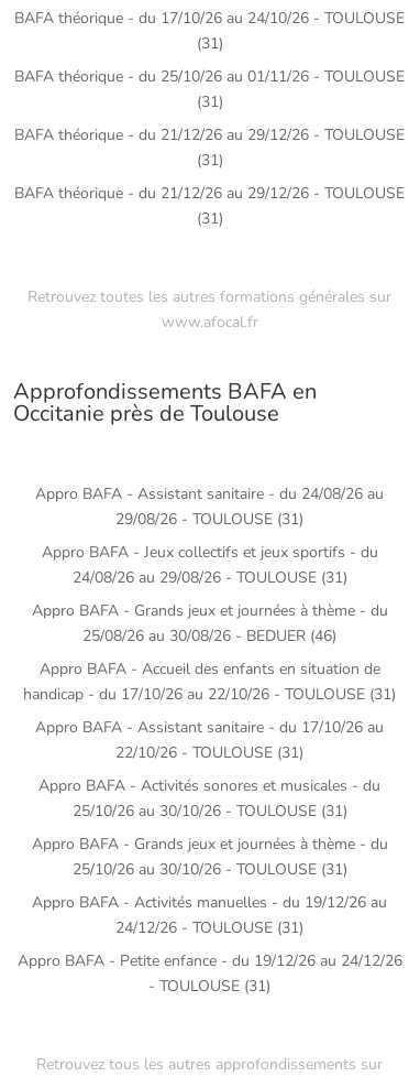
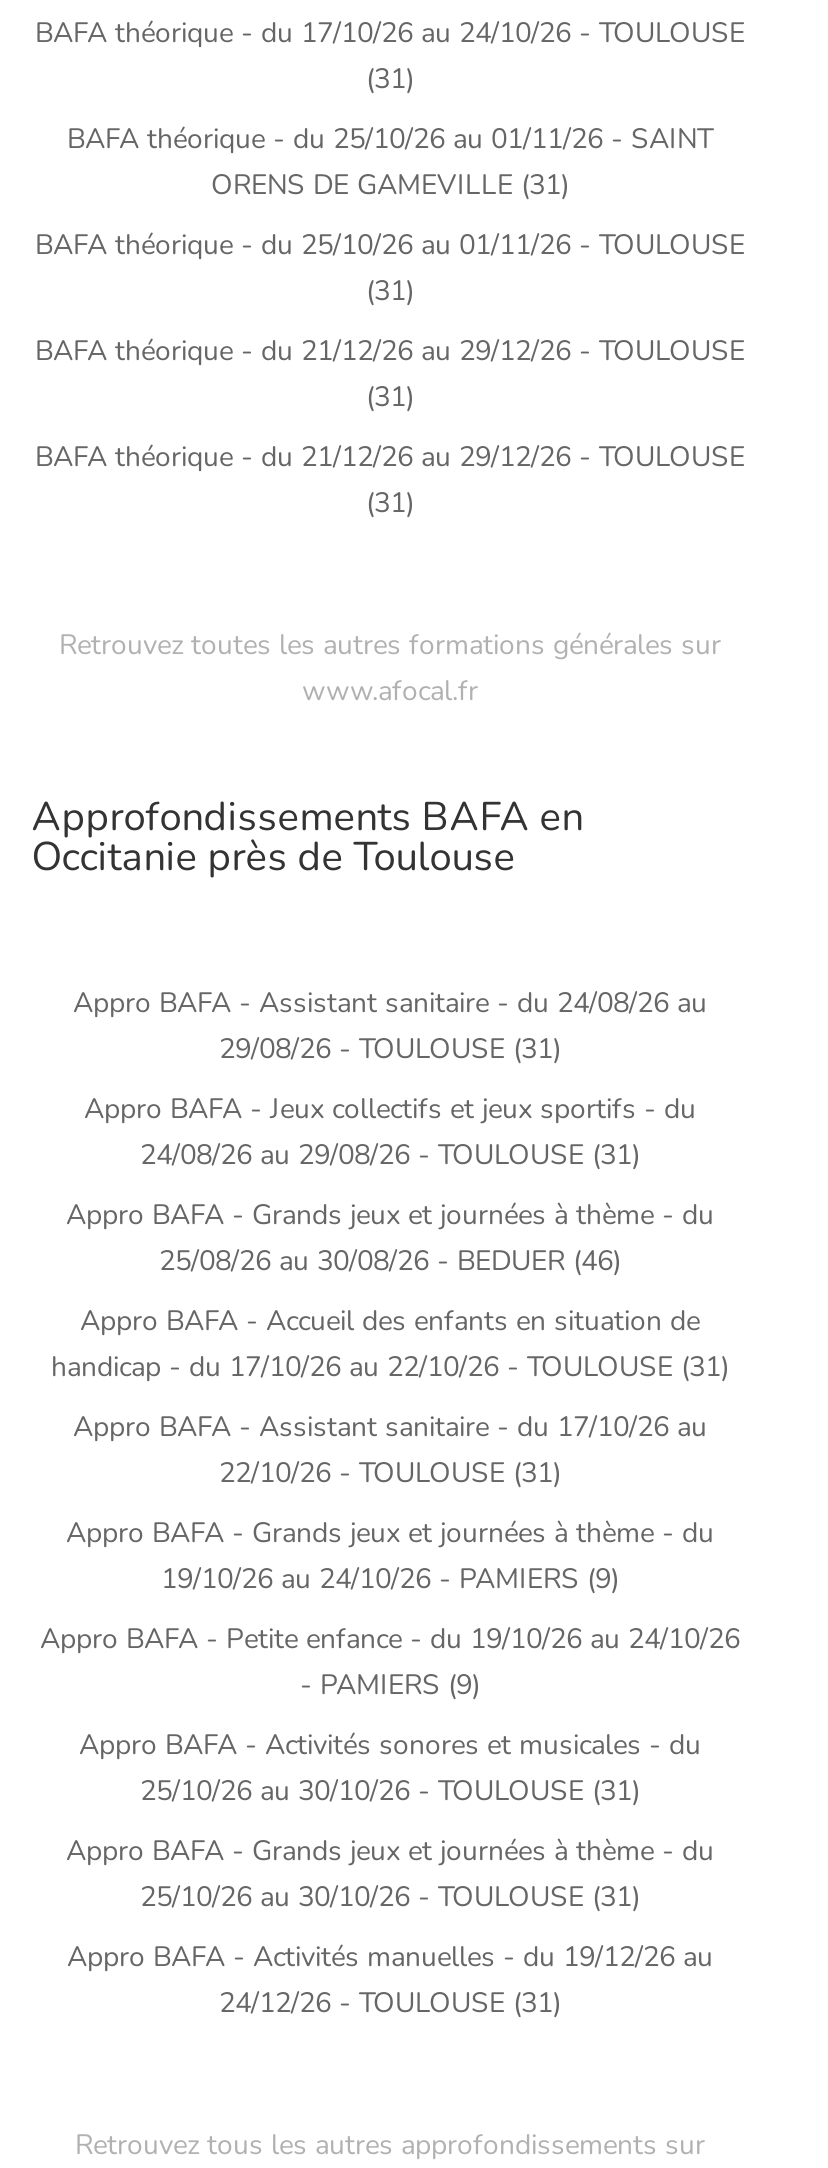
+ BAFA théorique - du 25/10/26 au 01/11/26 - SAINT
+ ORENS DE GAMEVILLE (31)

+ Appro BAFA - Grands jeux et journées à thème - du
+ 19/10/26 au 24/10/26 - PAMIERS (9)
+ Appro BAFA - Petite enfance - du 19/10/26 au 24/10/26
+ - PAMIERS (9)

moved down: Appro BAFA - Activités sonores et musicales - du | 25/10/26 au 30/10/26 - TOULOUSE (31) | Appro BAFA - Grands jeux et journées à thème - du | 25/10/26 au 30/10/26 - TOULOUSE (31) | Appro BAFA - Activités manuelles - du 19/12/26 au | 24/12/26 - TOULOUSE (31)

- Appro BAFA - Petite enfance - du 19/12/26 au 24/12/26
- - TOULOUSE (31)
